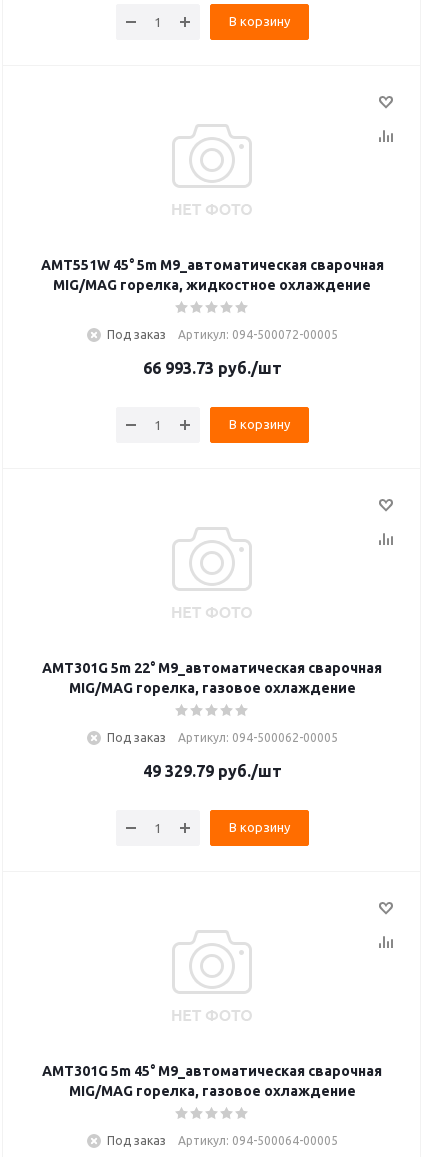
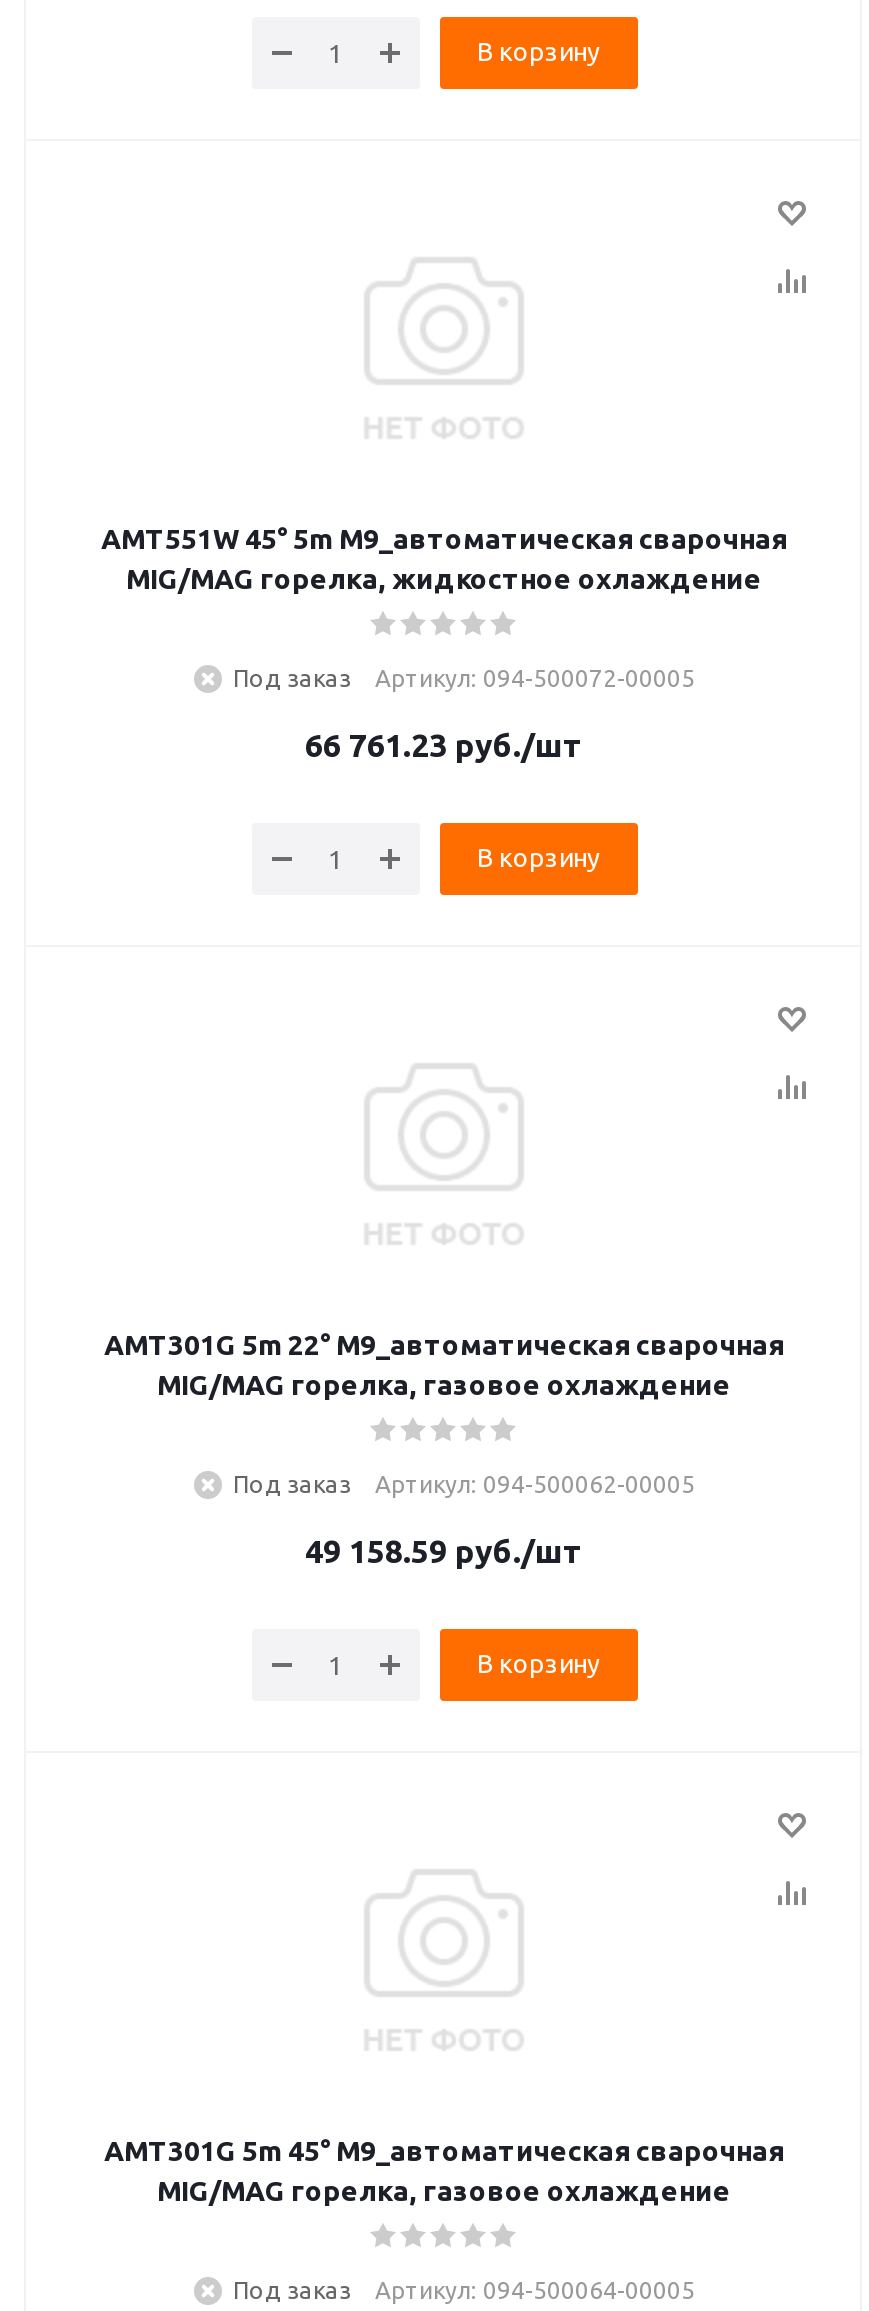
- 66 993.73 руб./шт
+ 66 761.23 руб./шт

- 49 329.79 руб./шт
+ 49 158.59 руб./шт
